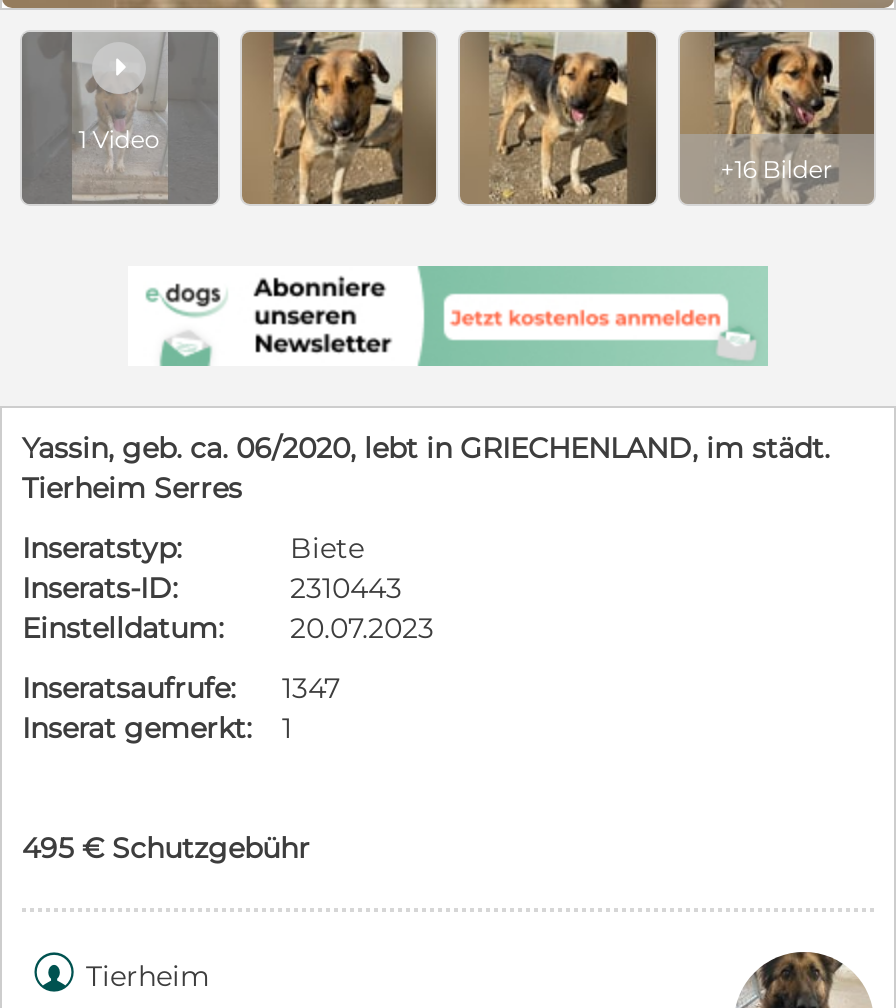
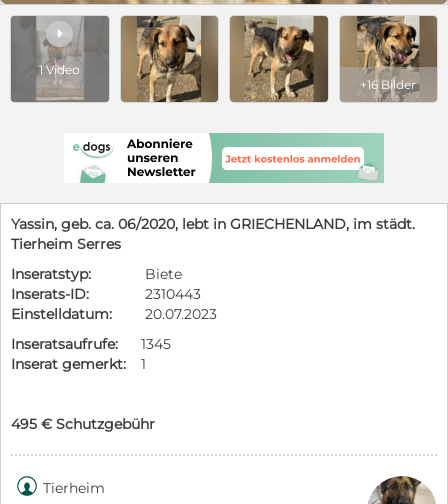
- Inseratsaufrufe: 1347
+ Inseratsaufrufe: 1345
